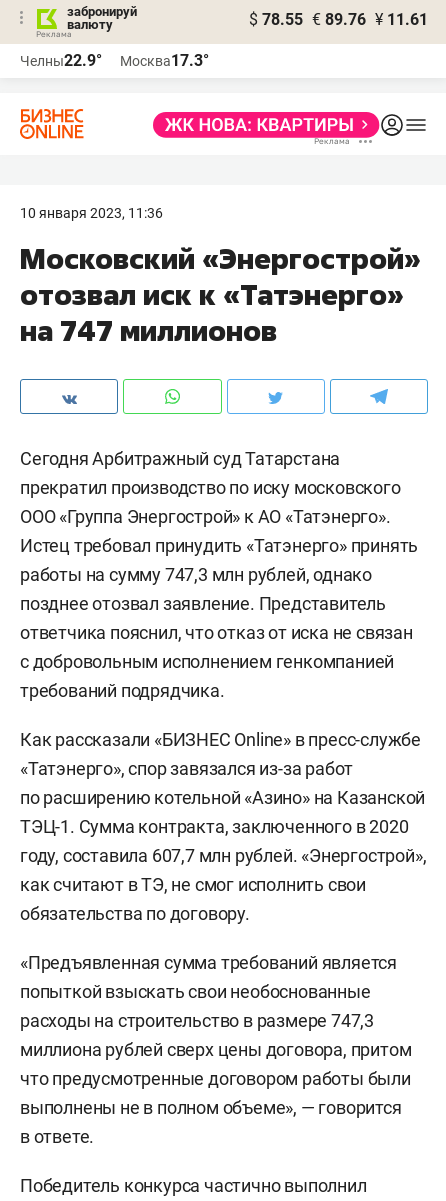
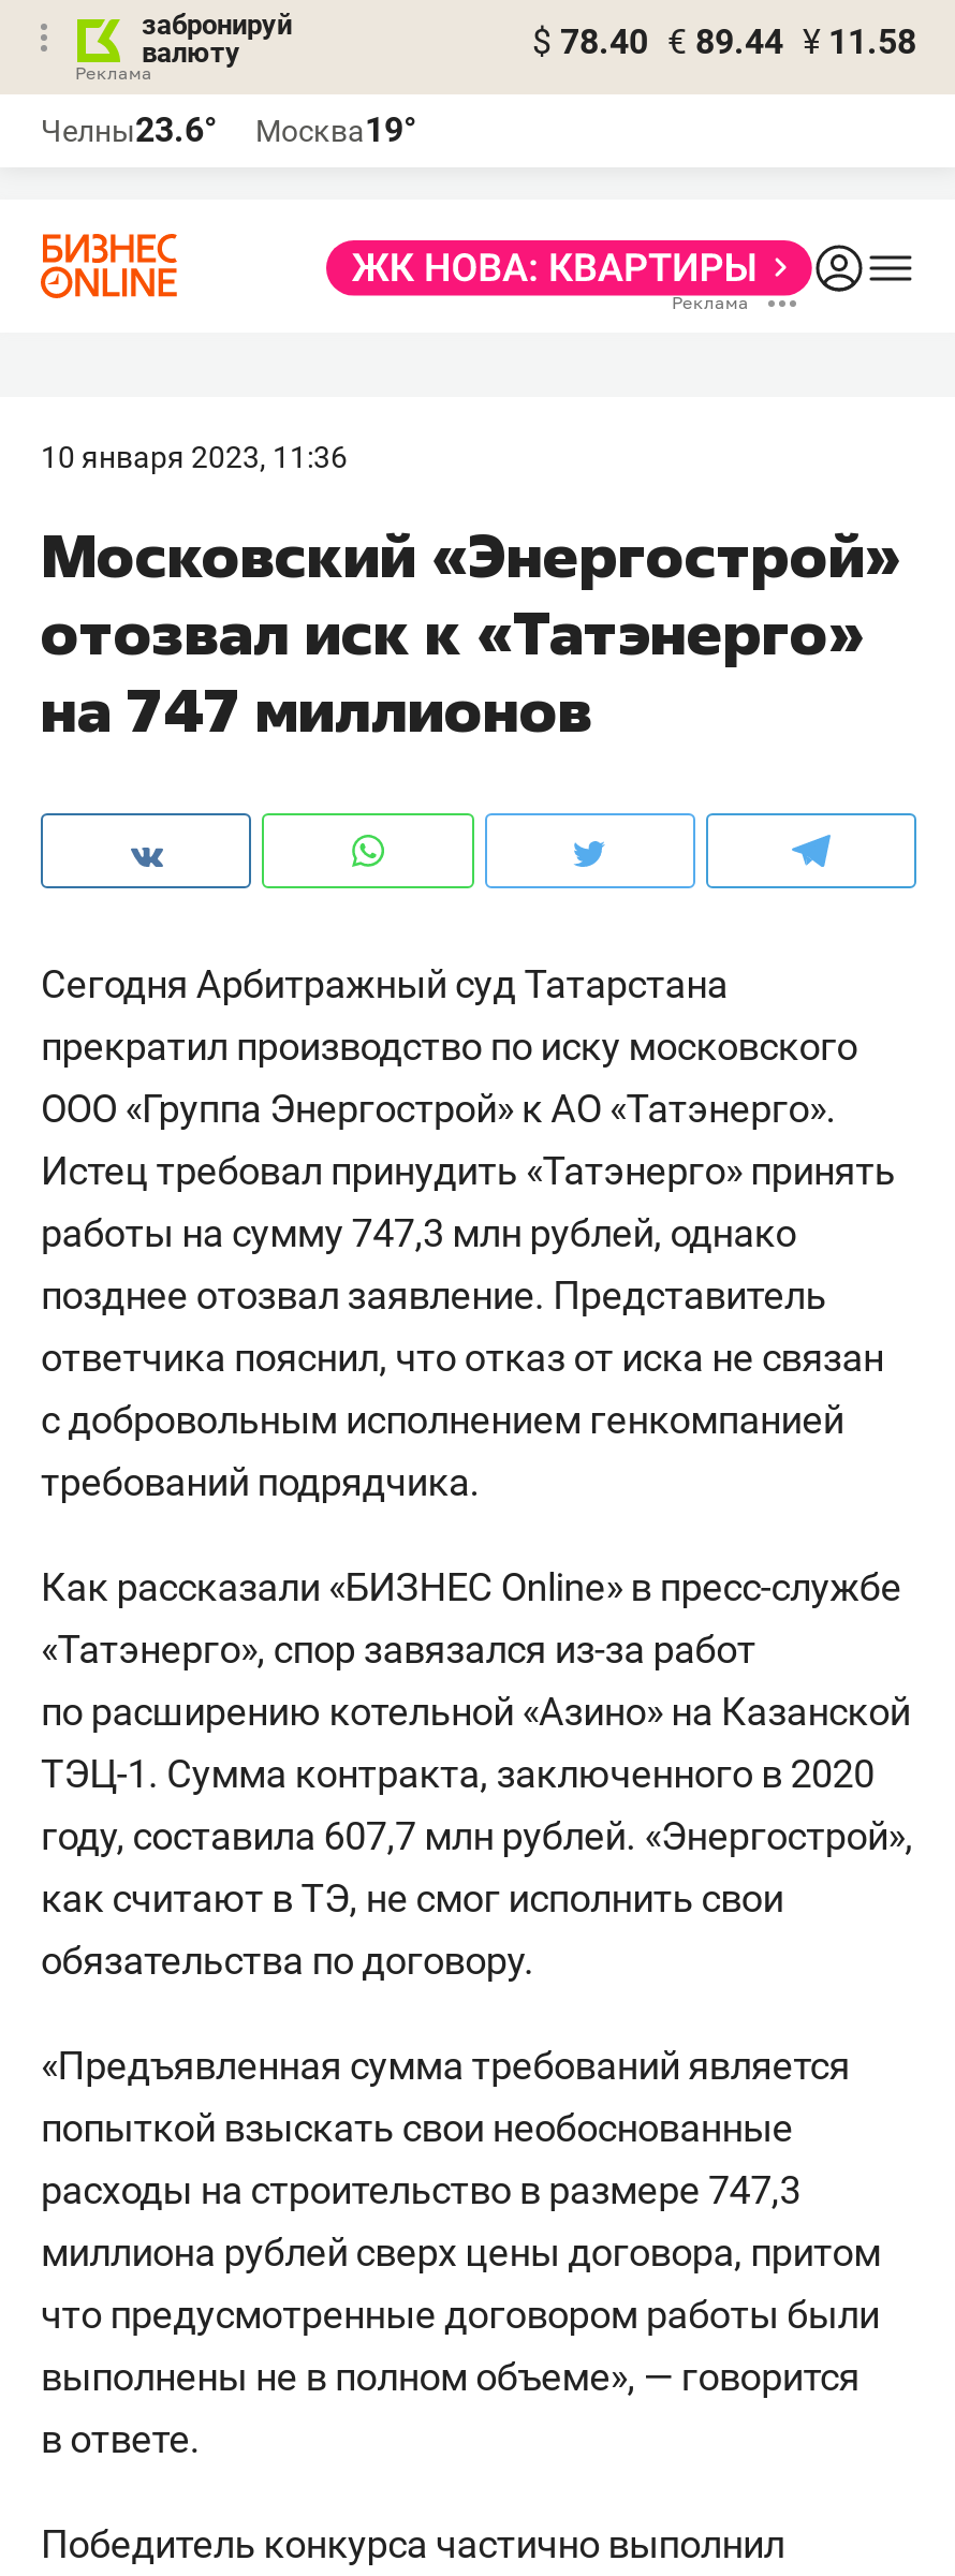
- $ 78.55 € 89.76 ¥ 11.61
+ $ 78.40 € 89.44 ¥ 11.58

- Челны22.9°
+ Челны23.6°

- Москва17.3°
+ Москва19°
